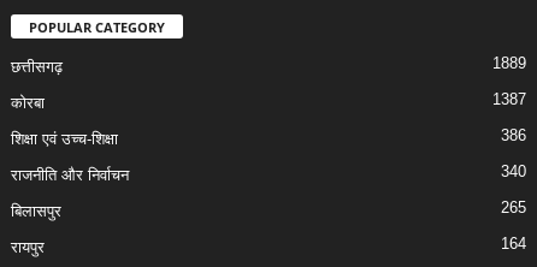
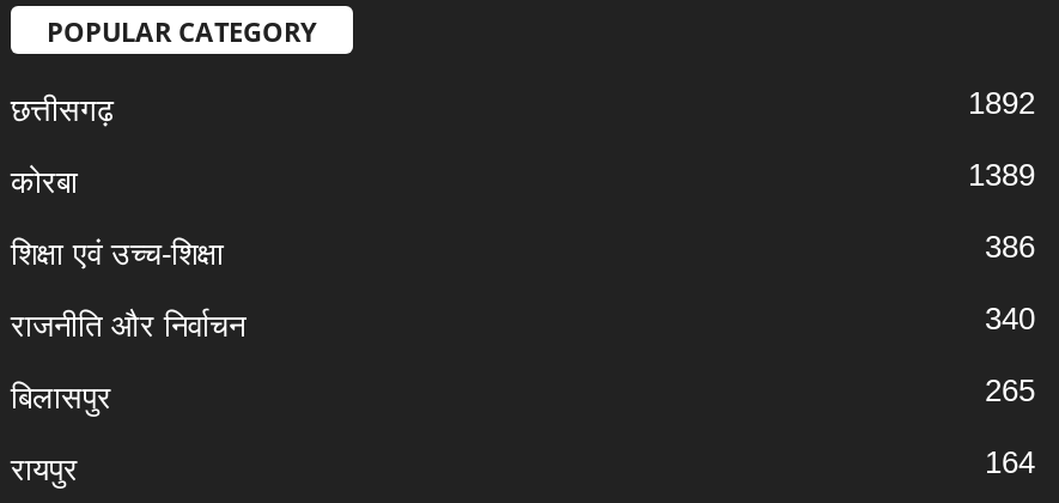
- 1889
+ 1892

- 1387
+ 1389
